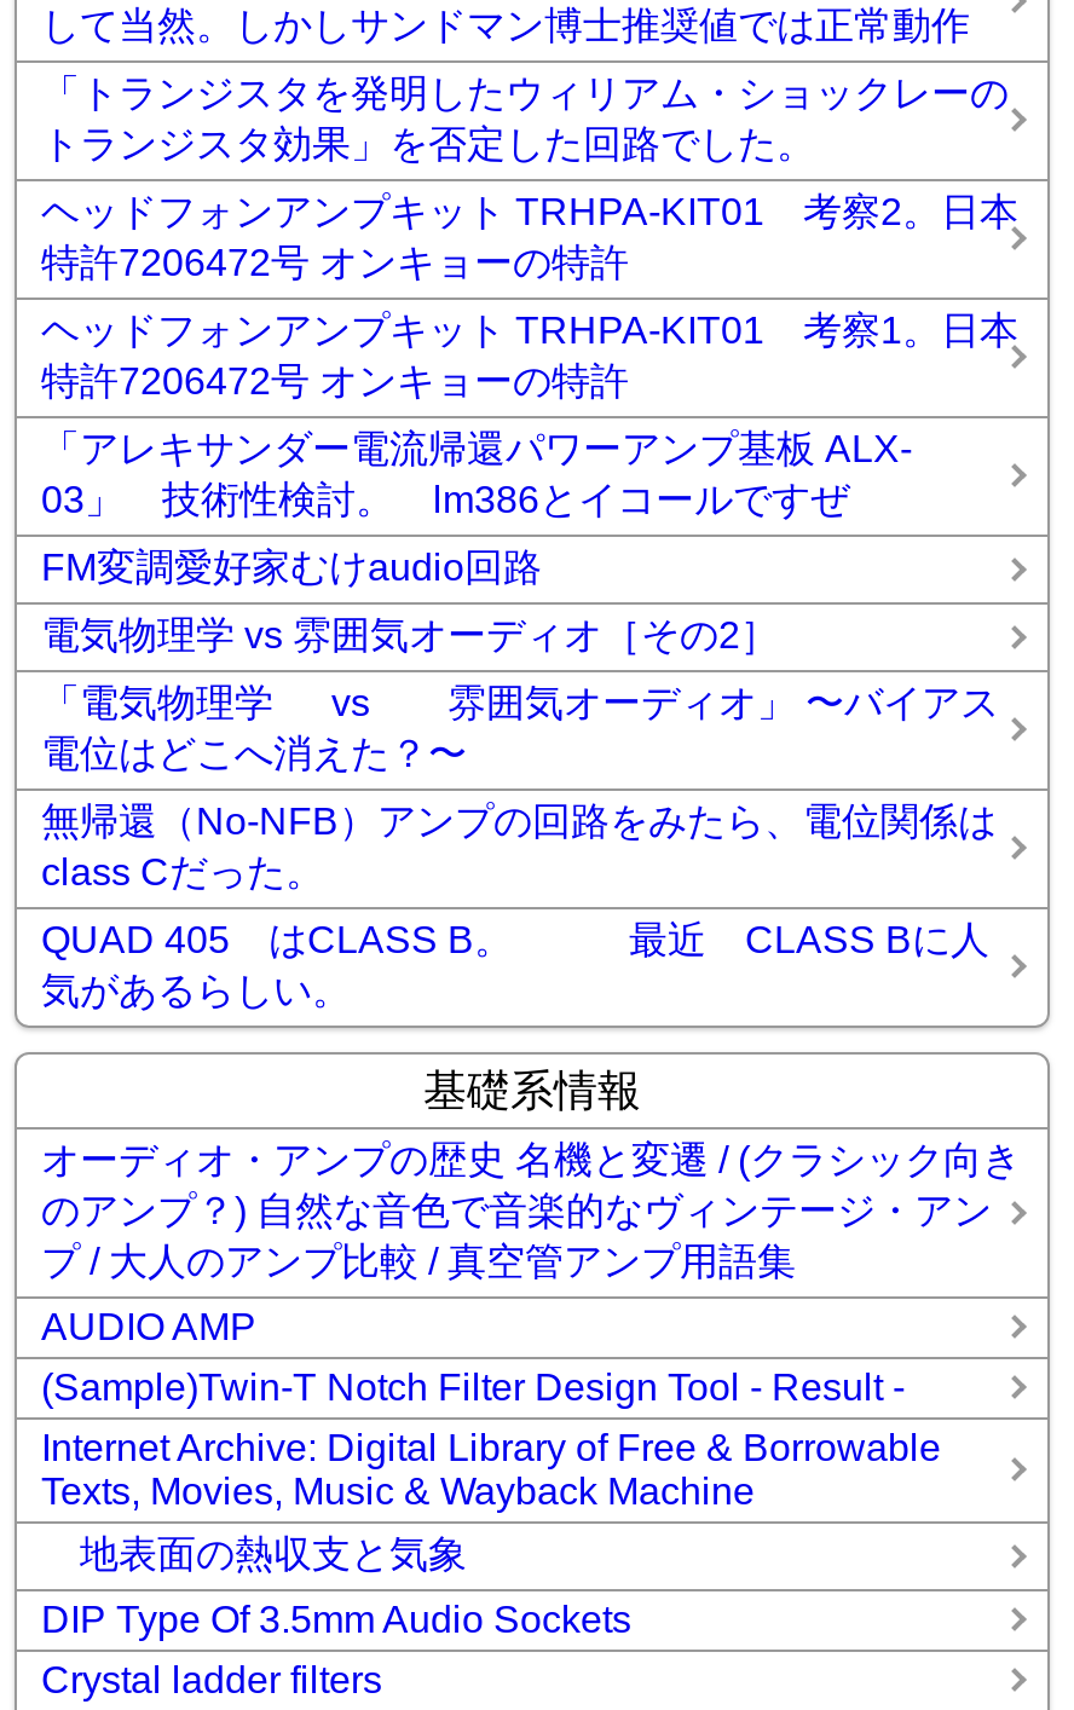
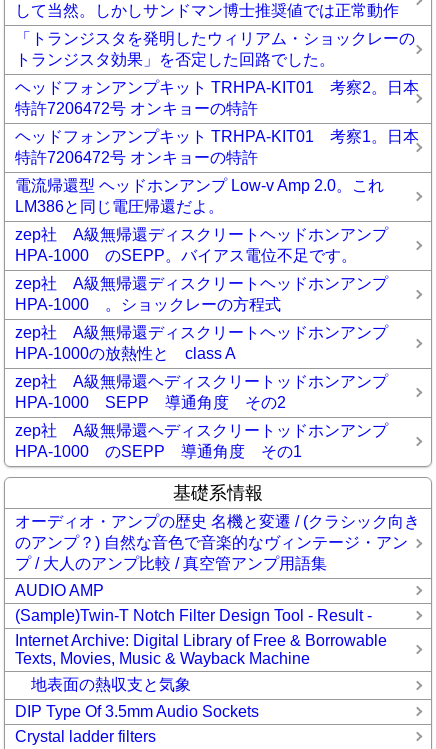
- 「アレキサンダー電流帰還パワーアンプ基板 ALX-
- 03」 技術性検討。 lm386とイコールですぜ
+ 電流帰還型 ヘッドホンアンプ Low-v Amp 2.0。これ
+ LM386と同じ電圧帰還だよ。

- FM変調愛好家むけaudio回路
+ zep社 A級無帰還ディスクリートヘッドホンアンプ
+ HPA-1000 のSEPP。バイアス電位不足です。

- 電気物理学 vs 雰囲気オーディオ［その2］
+ zep社 A級無帰還ディスクリートヘッドホンアンプ
+ HPA-1000 。ショックレーの方程式

- 「電気物理学 vs 雰囲気オーディオ」 〜バイアス
- 電位はどこへ消えた？〜
+ zep社 A級無帰還ディスクリートヘッドホンアンプ
+ HPA-1000の放熱性と class A

- 無帰還（No-NFB）アンプの回路をみたら、電位関係は
- class Cだった。
+ zep社 A級無帰還ヘディスクリートッドホンアンプ
+ HPA-1000 SEPP 導通角度 その2

- QUAD 405 はCLASS B。 最近 CLASS Bに人
- 気があるらしい。
+ zep社 A級無帰還ヘディスクリートッドホンアンプ
+ HPA-1000 のSEPP 導通角度 その1
